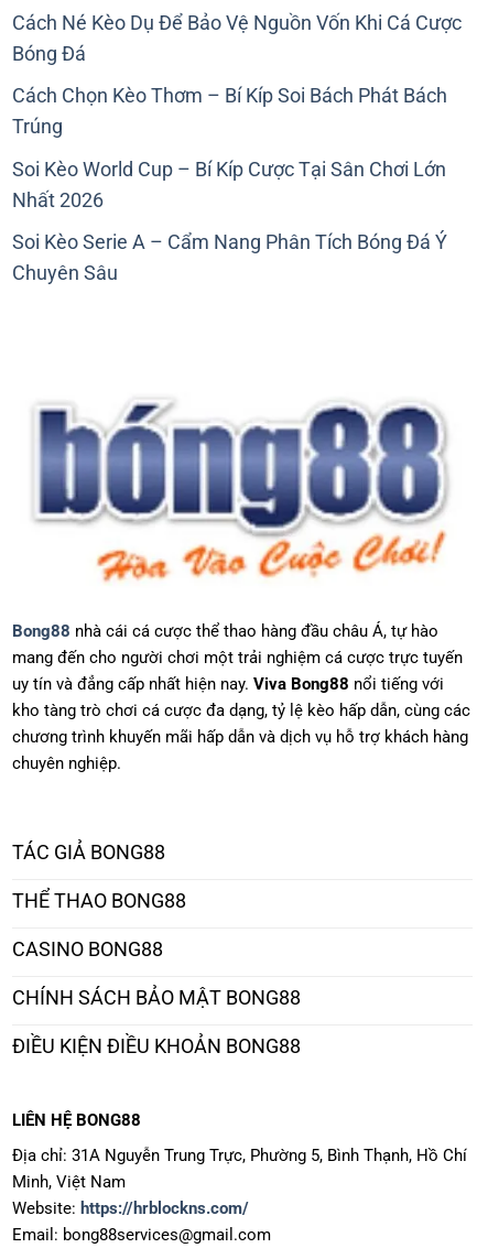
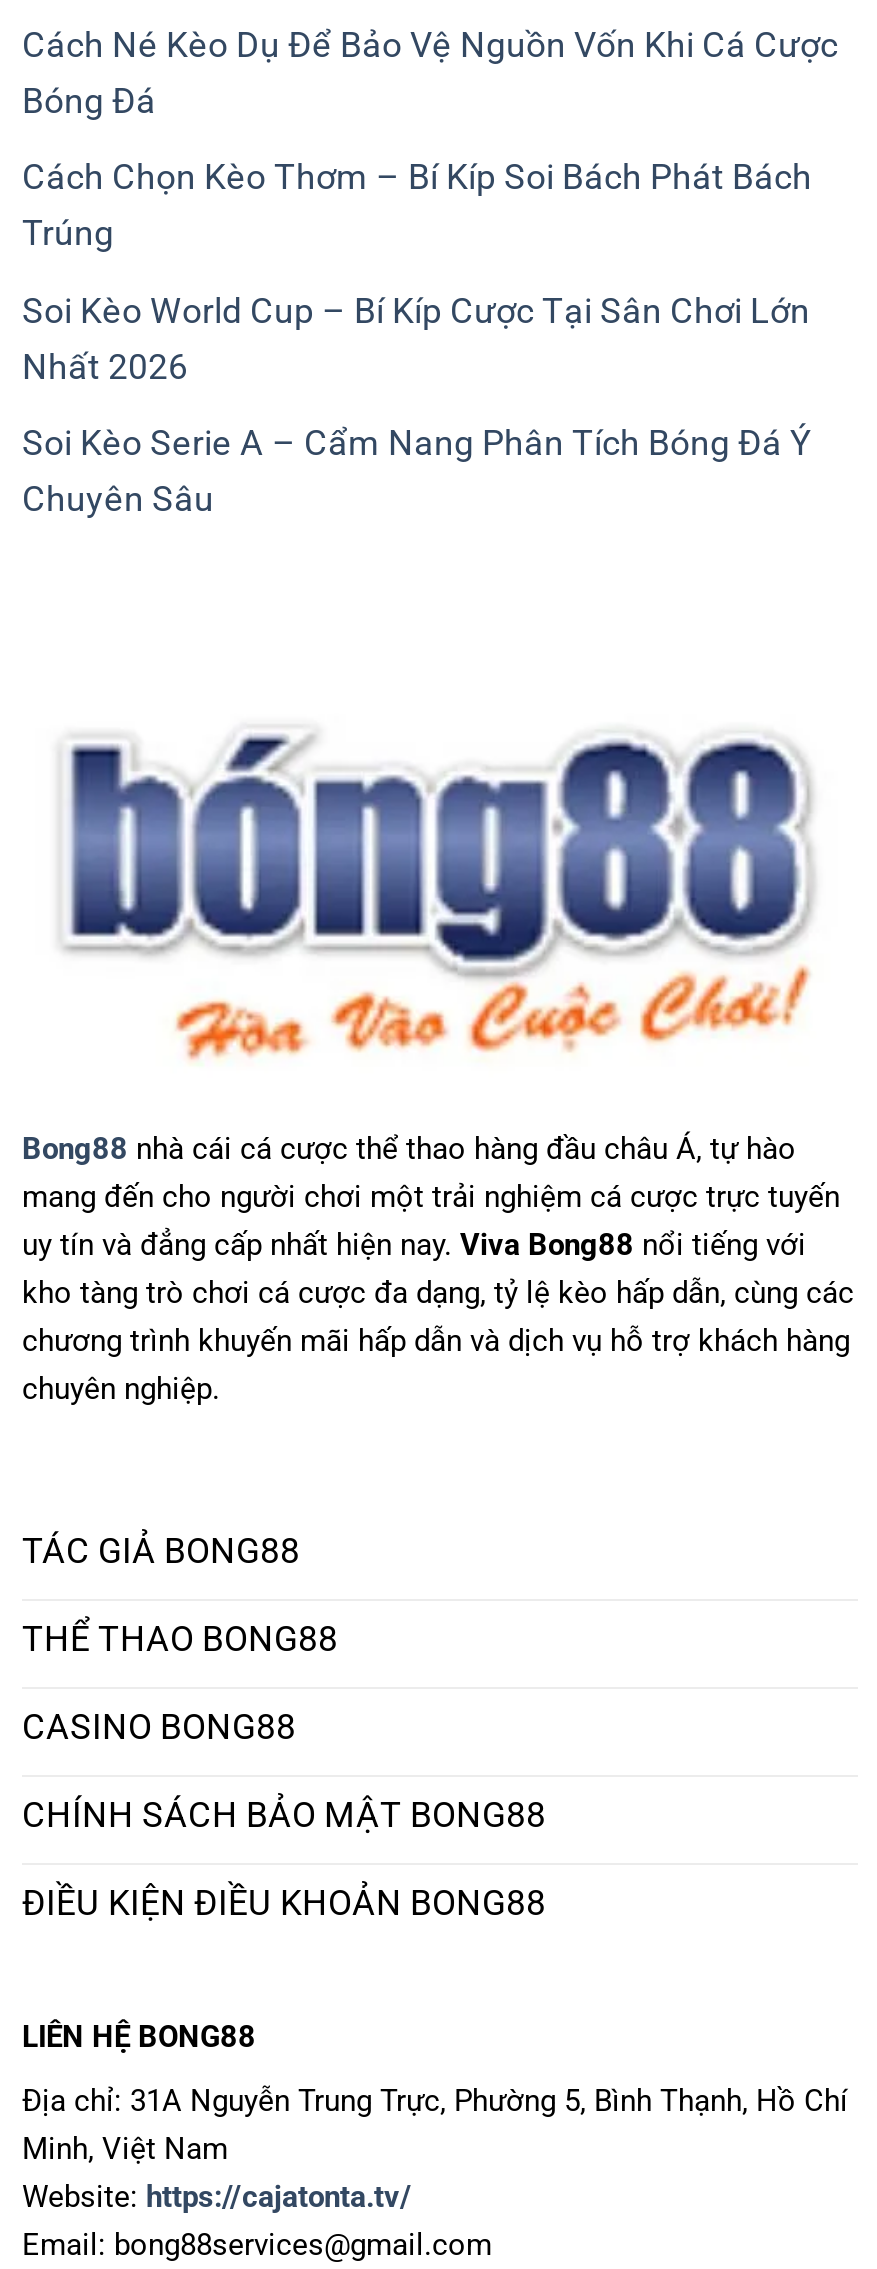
- Website: https://hrblockns.com/
+ Website: https://cajatonta.tv/
